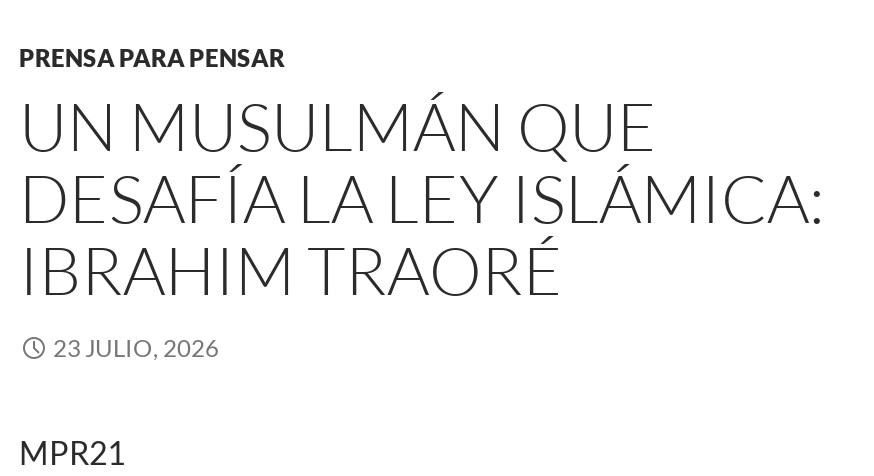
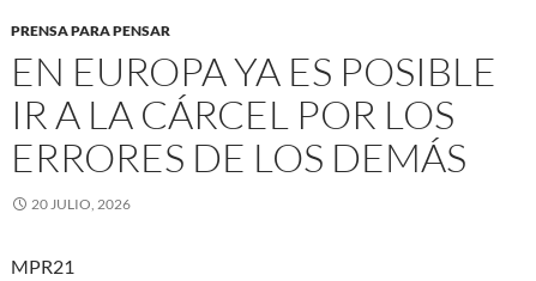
- UN MUSULMÁN QUE
- DESAFÍA LA LEY ISLÁMICA:
- IBRAHIM TRAORÉ
- 23 JULIO, 2026
+ EN EUROPA YA ES POSIBLE
+ IR A LA CÁRCEL POR LOS
+ ERRORES DE LOS DEMÁS
+ 20 JULIO, 2026
